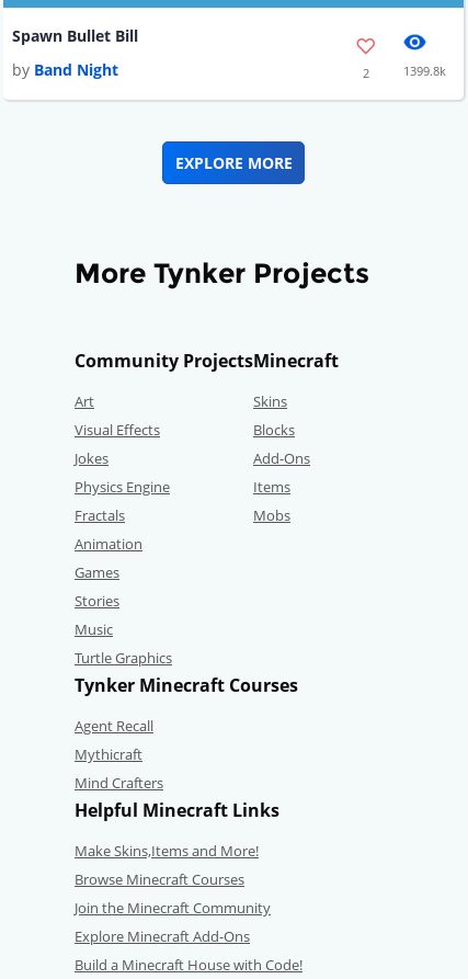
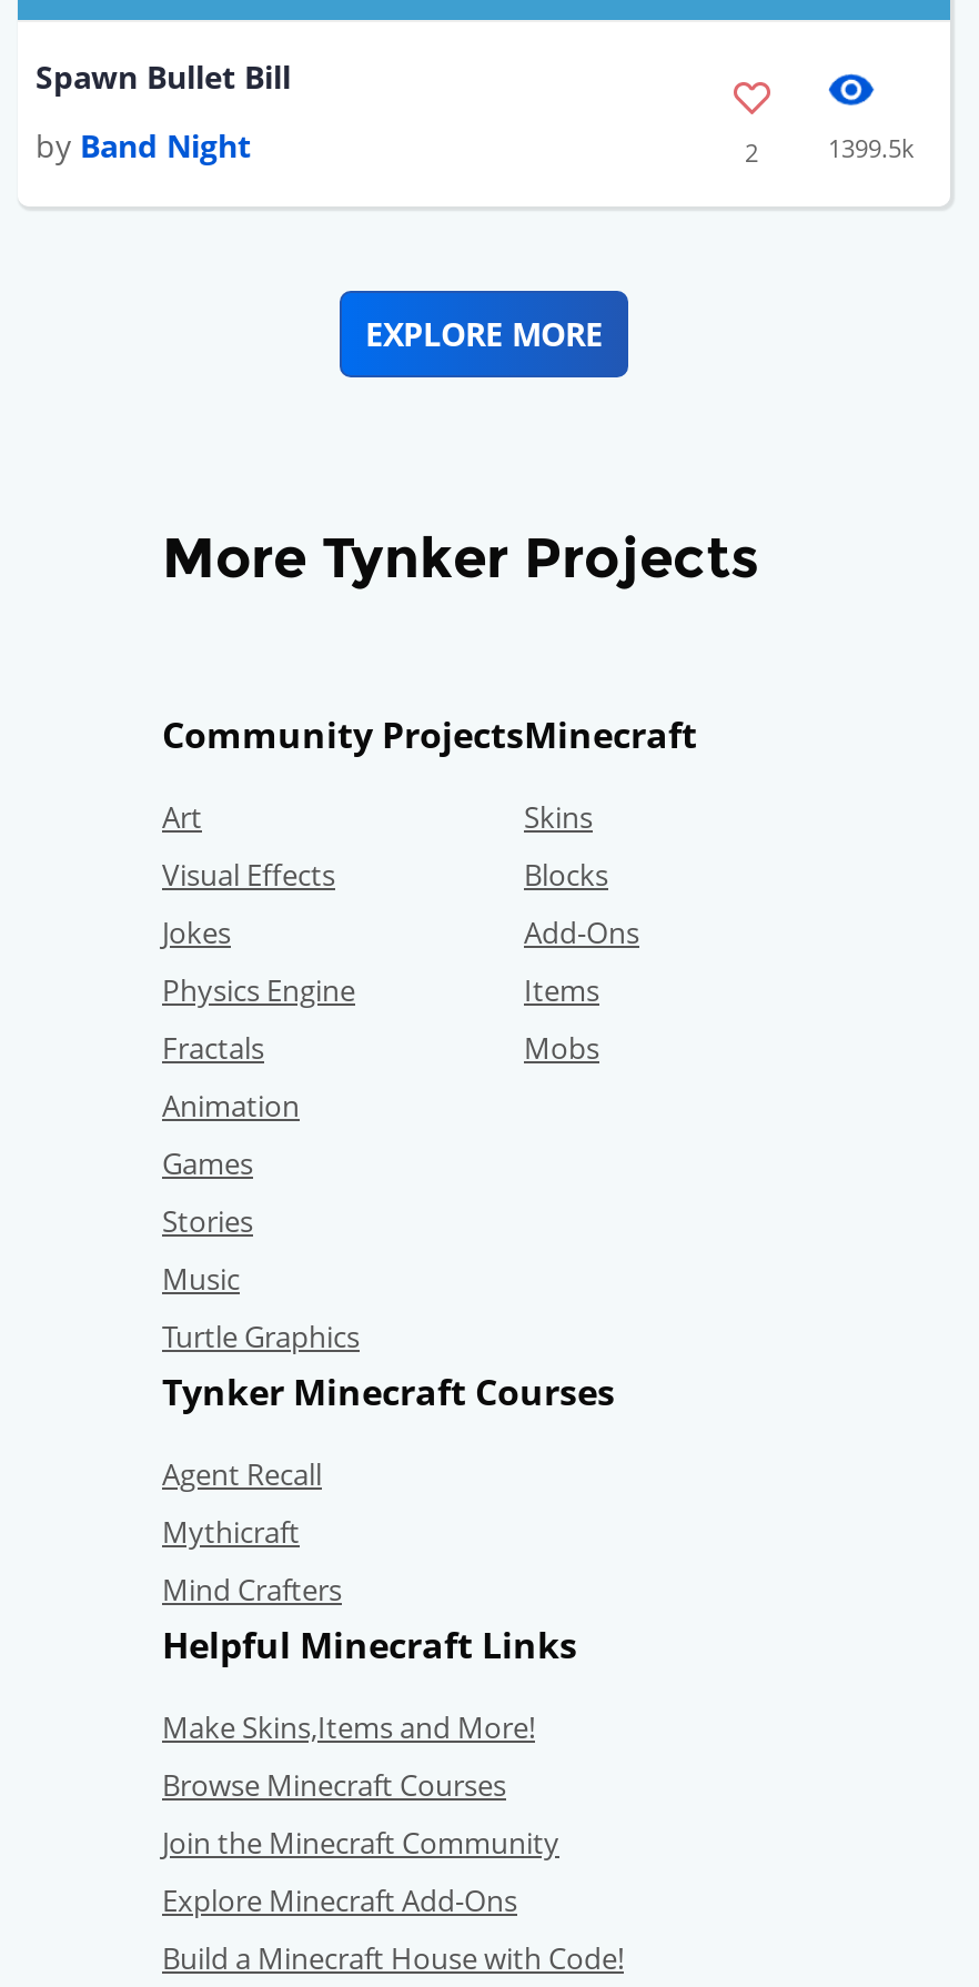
- 1399.8k
+ 1399.5k
